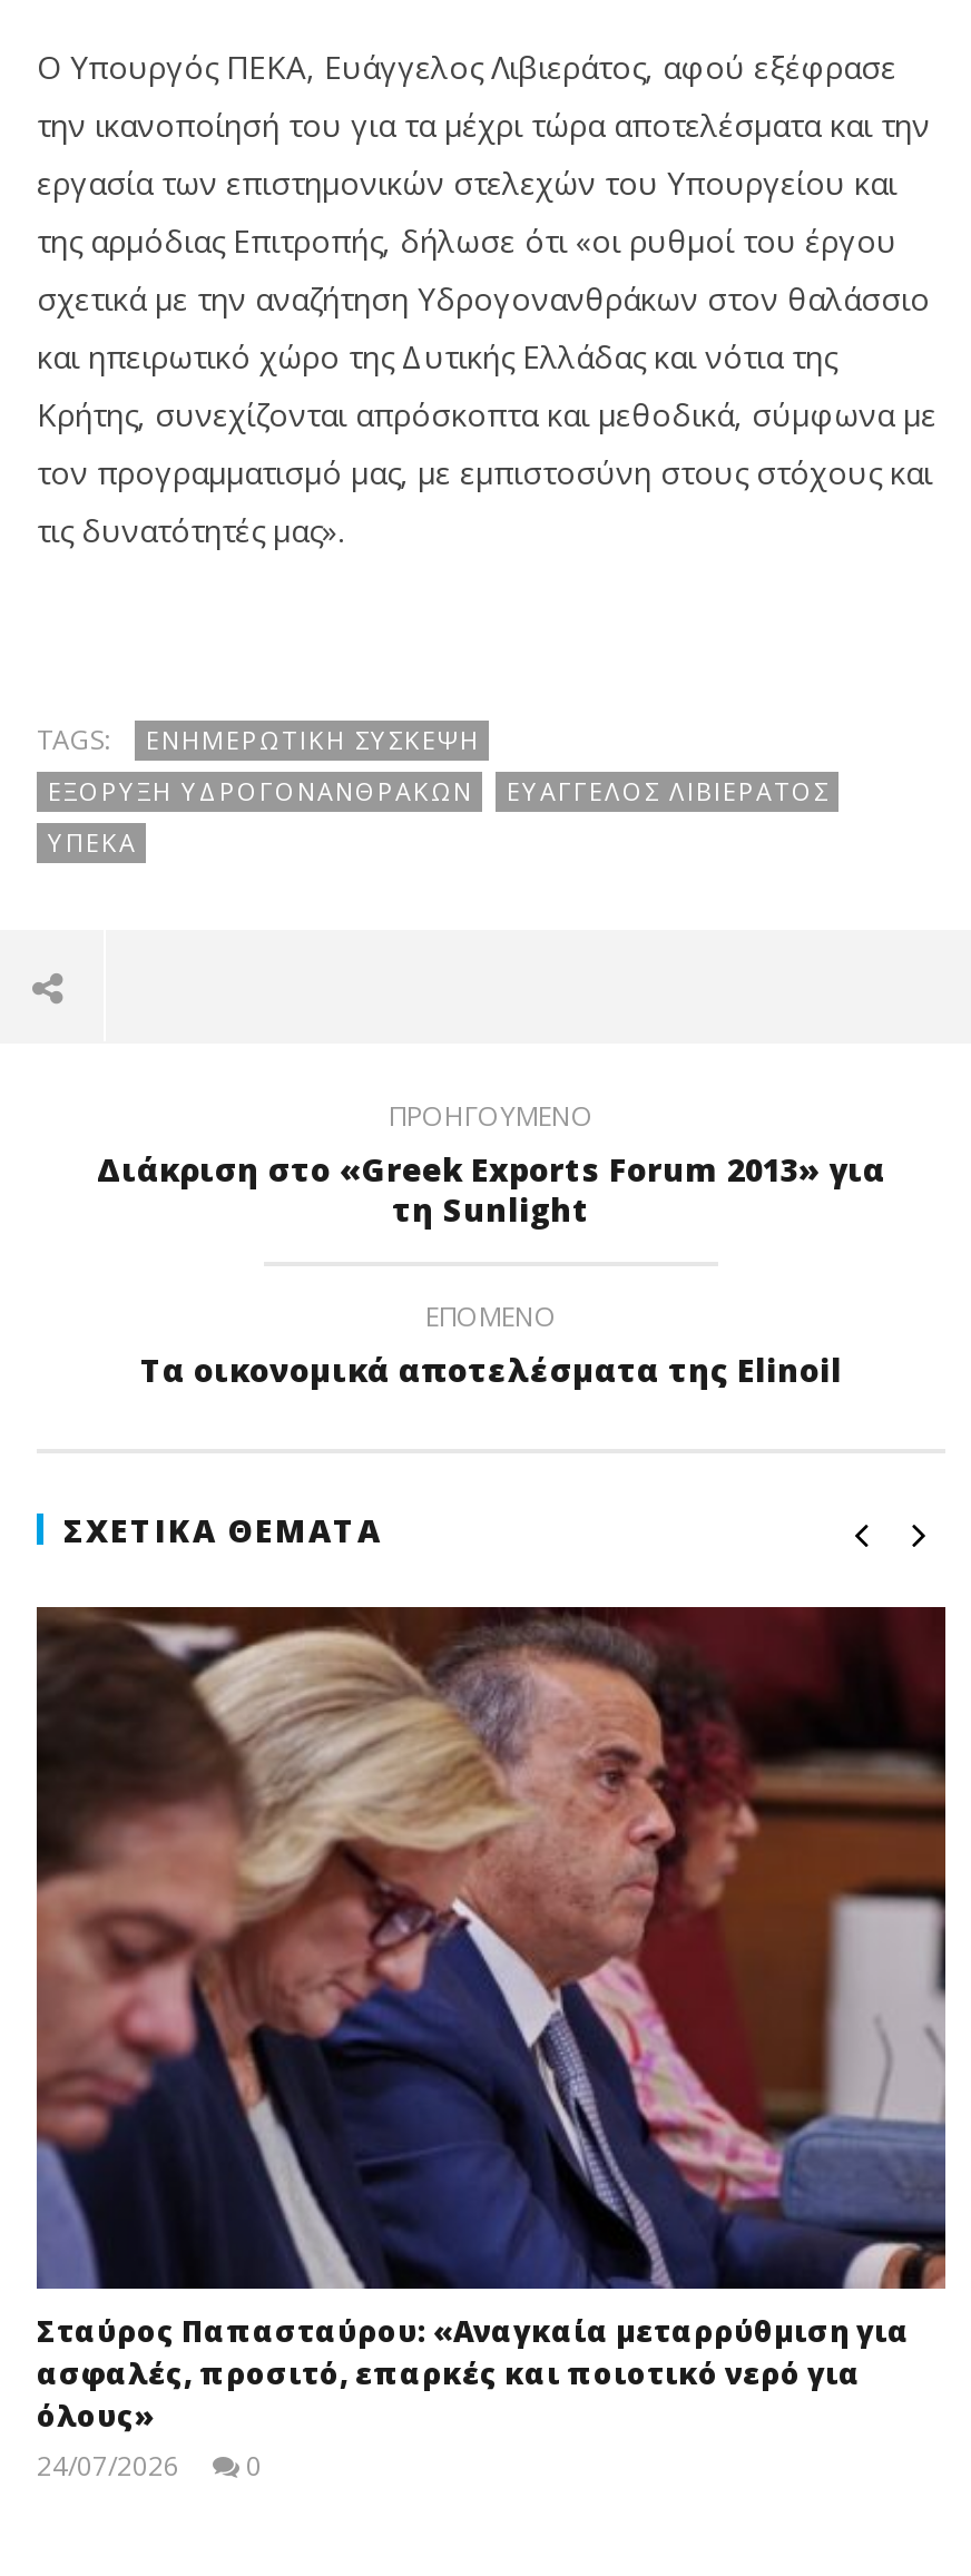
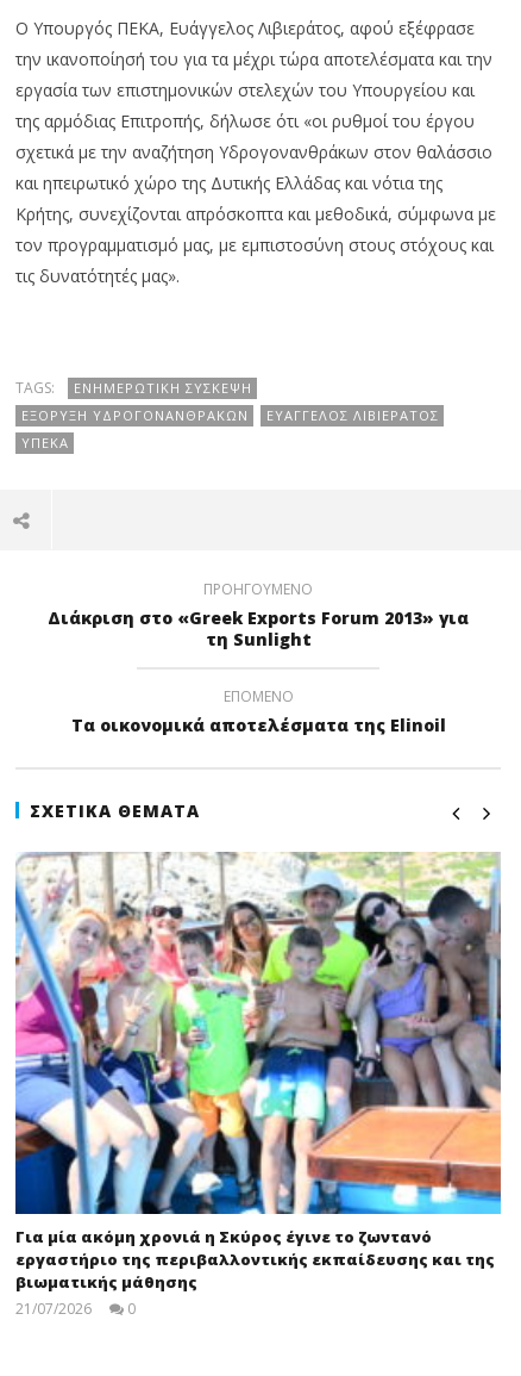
- [image]
- Σταύρος Παπασταύρου: «Αναγκαία μεταρρύθμιση για
- ασφαλές, προσιτό, επαρκές και ποιοτικό νερό για
- όλους»
- 24/07/2026
+ [image]
+ Για μία ακόμη χρονιά η Σκύρος έγινε το ζωντανό
+ εργαστήριο της περιβαλλοντικής εκπαίδευσης και της
+ βιωματικής μάθησης
+ 21/07/2026
